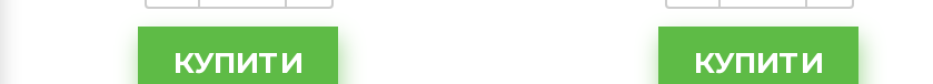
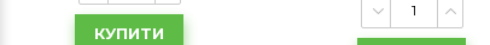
- КУПИТИ
